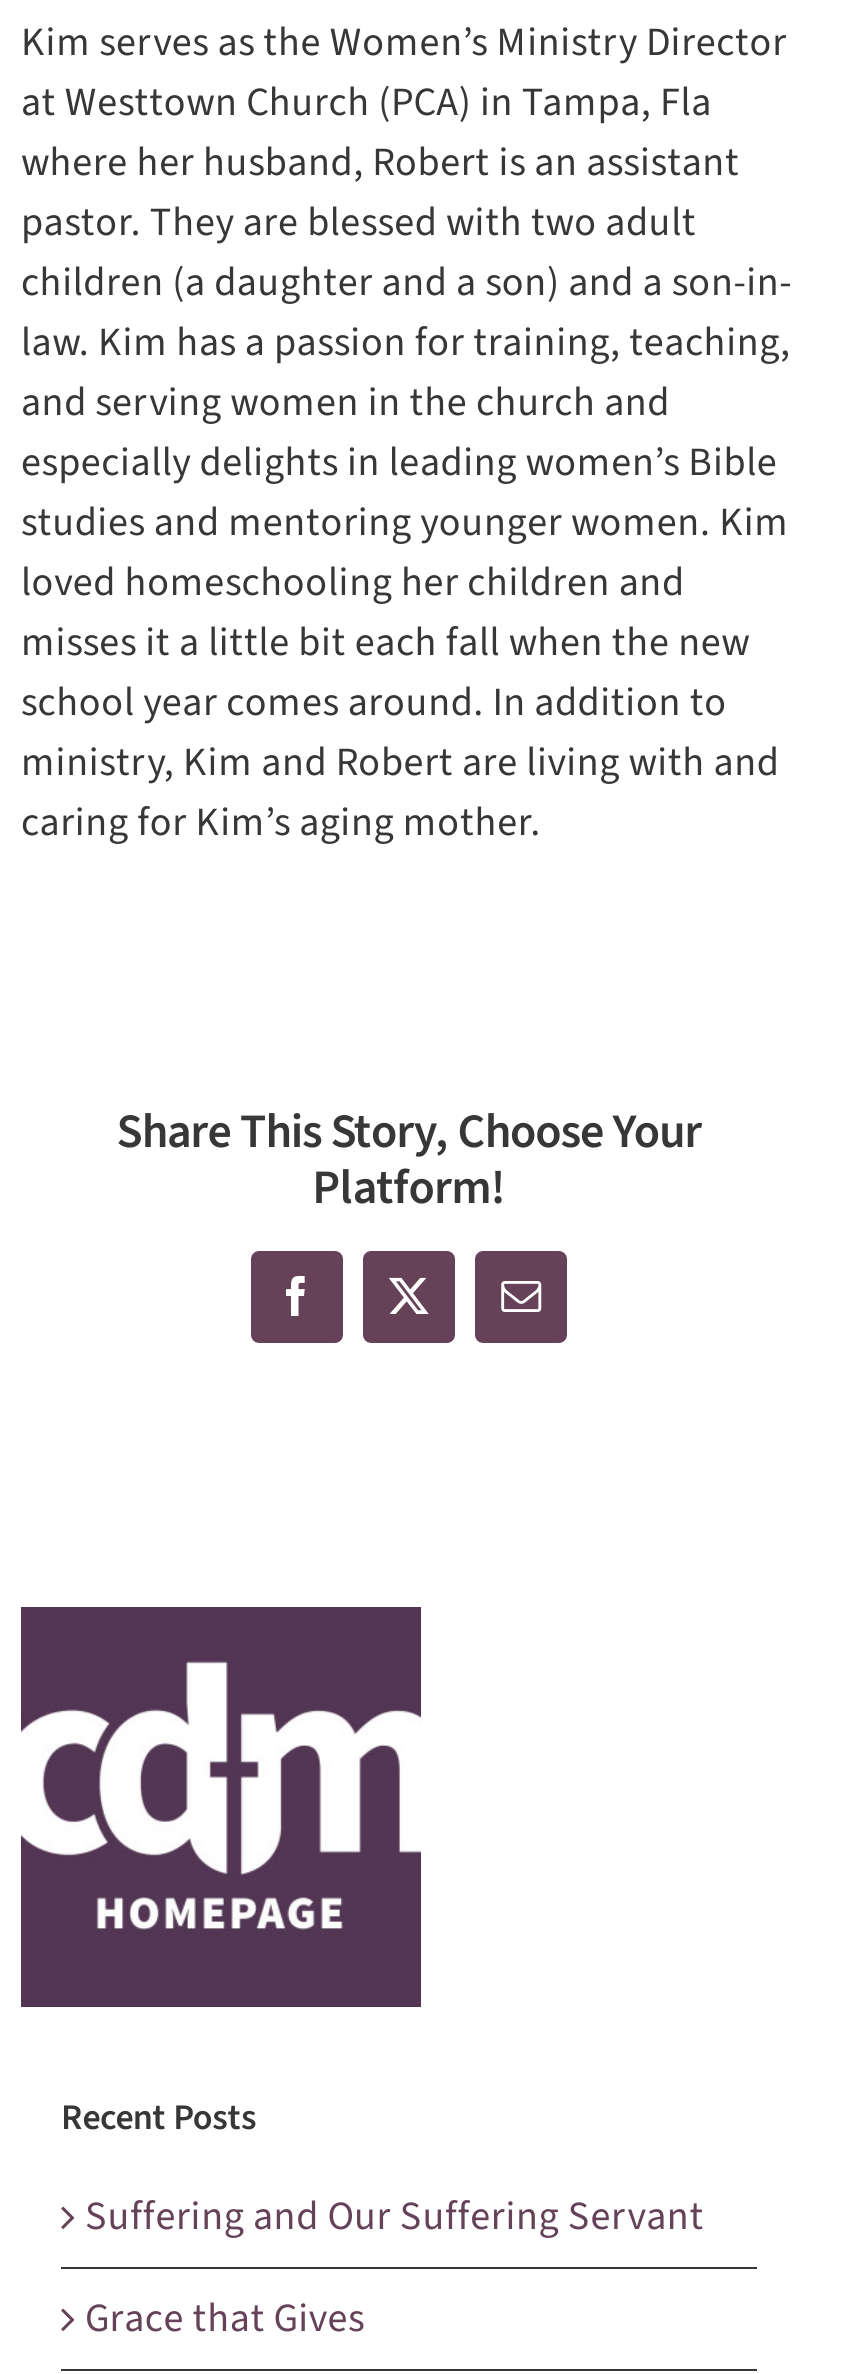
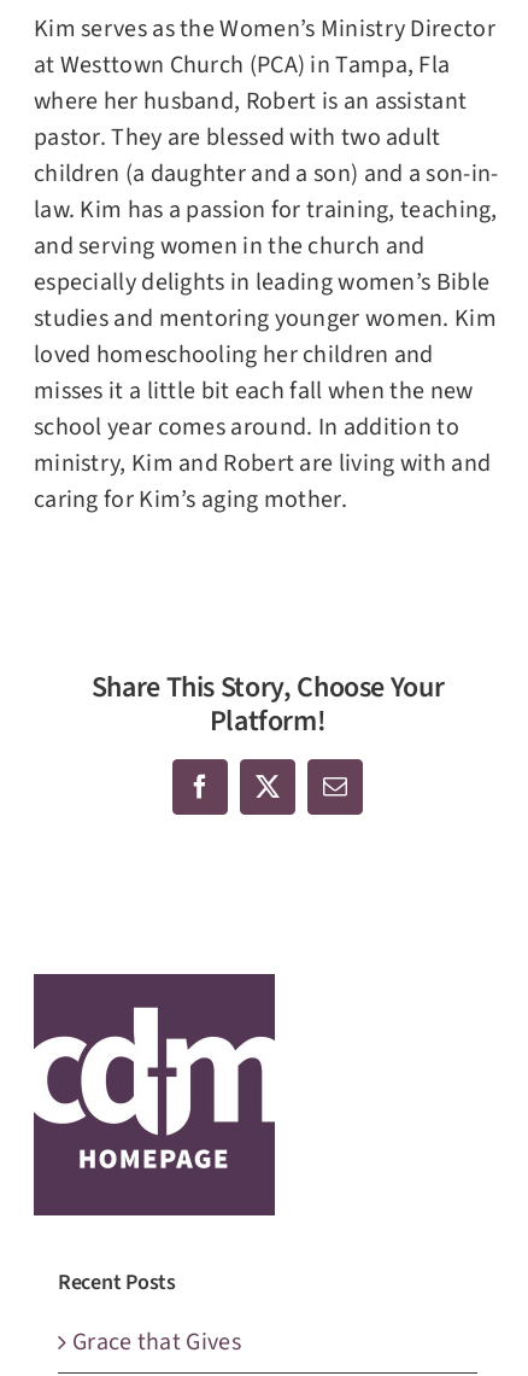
- Suffering and Our Suffering Servant
